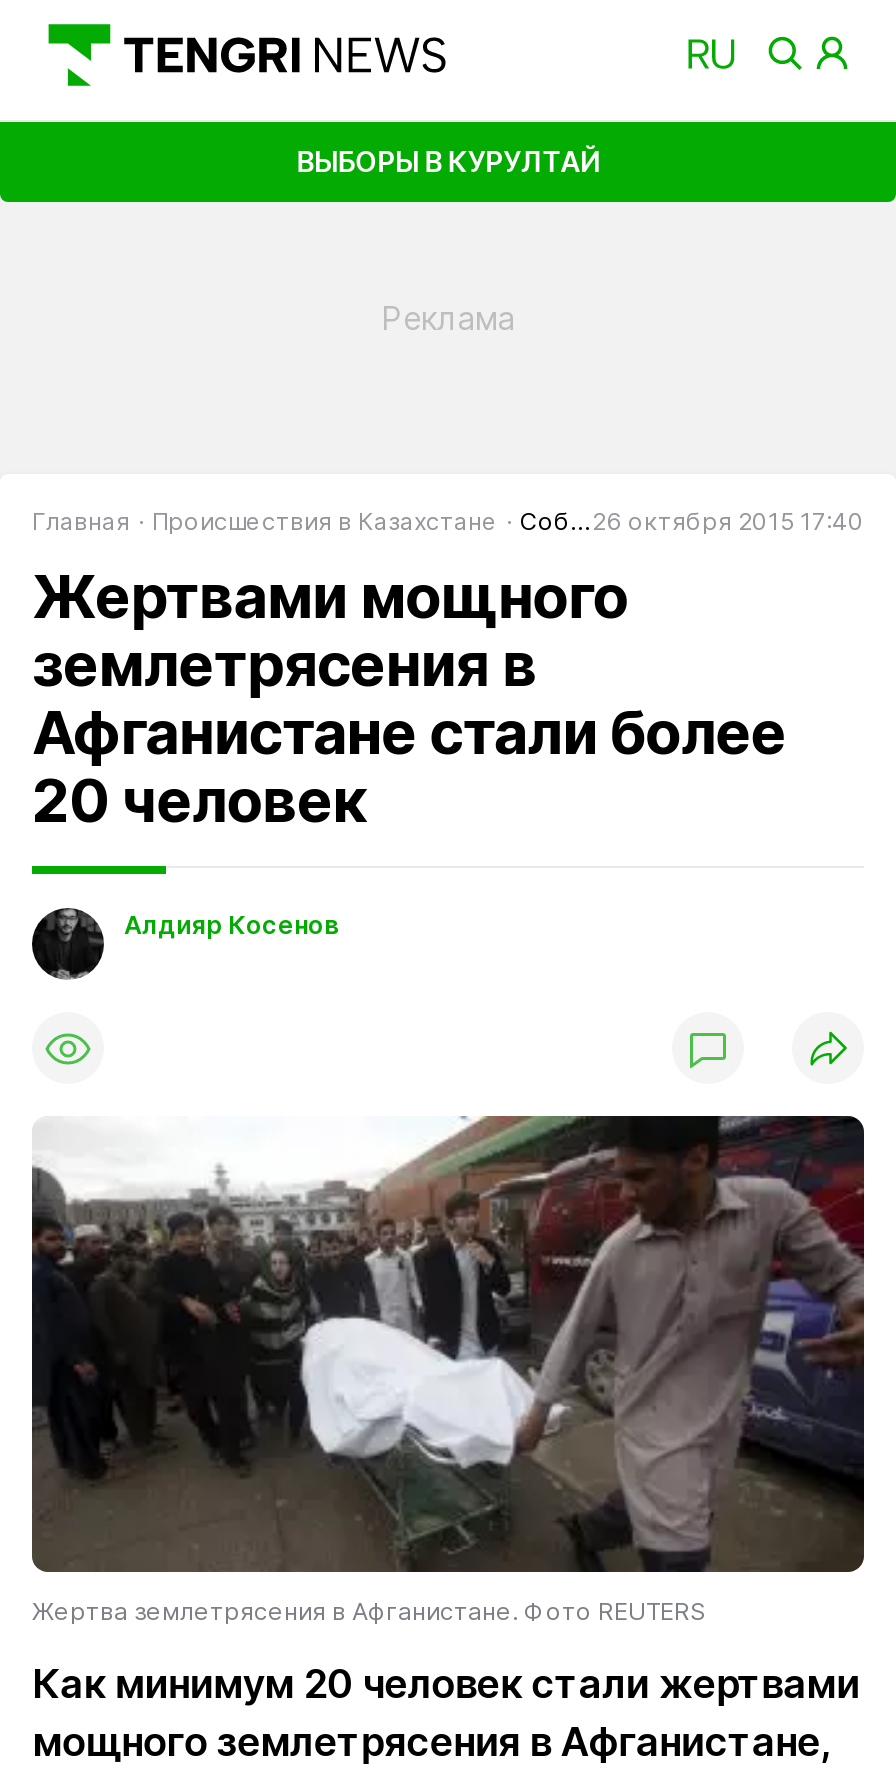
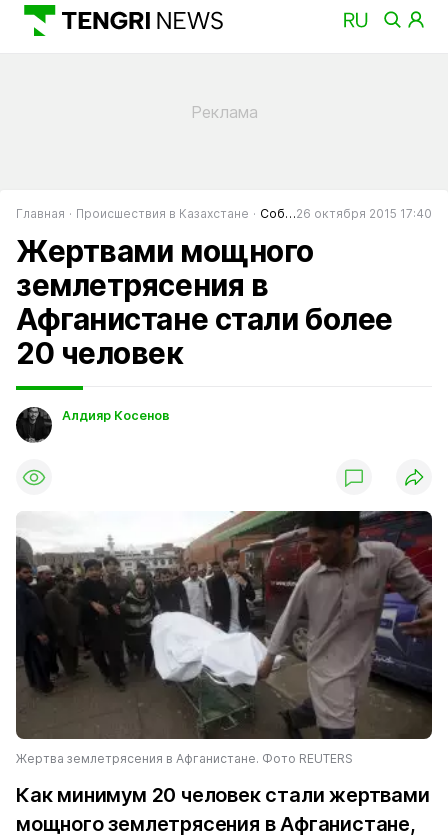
- ВЫБОРЫ В КУРУЛТАЙ
